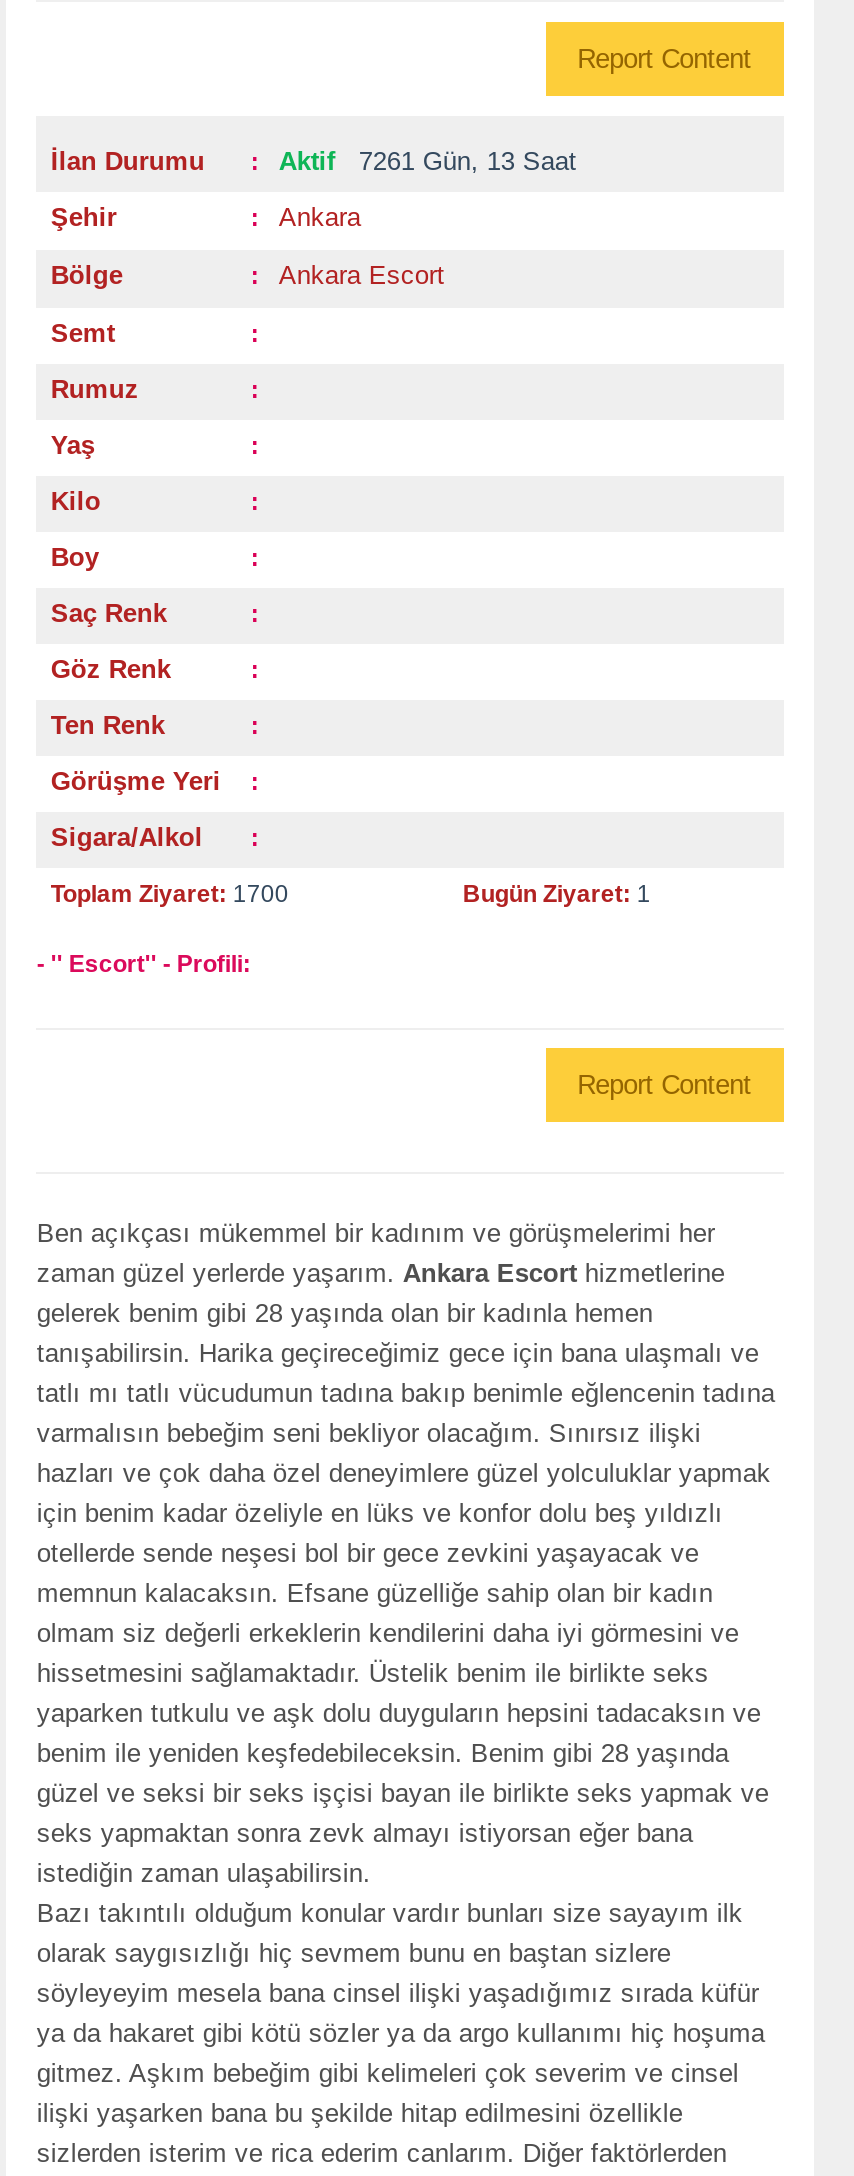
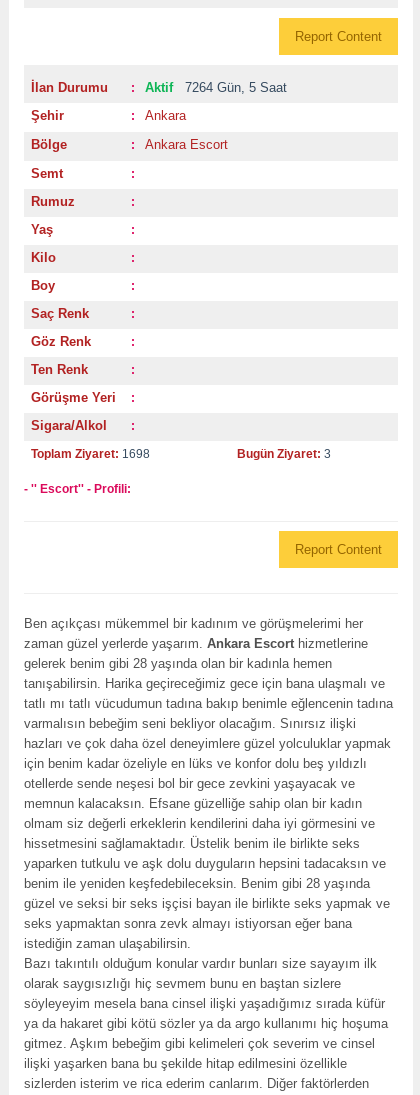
- Aktif 7261 Gün, 13 Saat
+ Aktif 7264 Gün, 5 Saat

- Toplam Ziyaret: 1700
+ Toplam Ziyaret: 1698

- Bugün Ziyaret: 1
+ Bugün Ziyaret: 3
